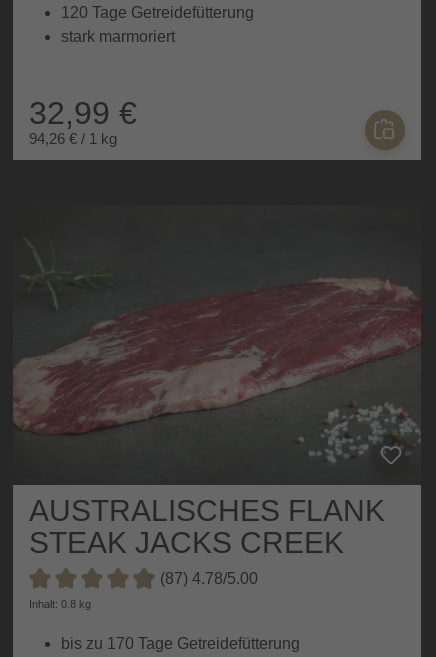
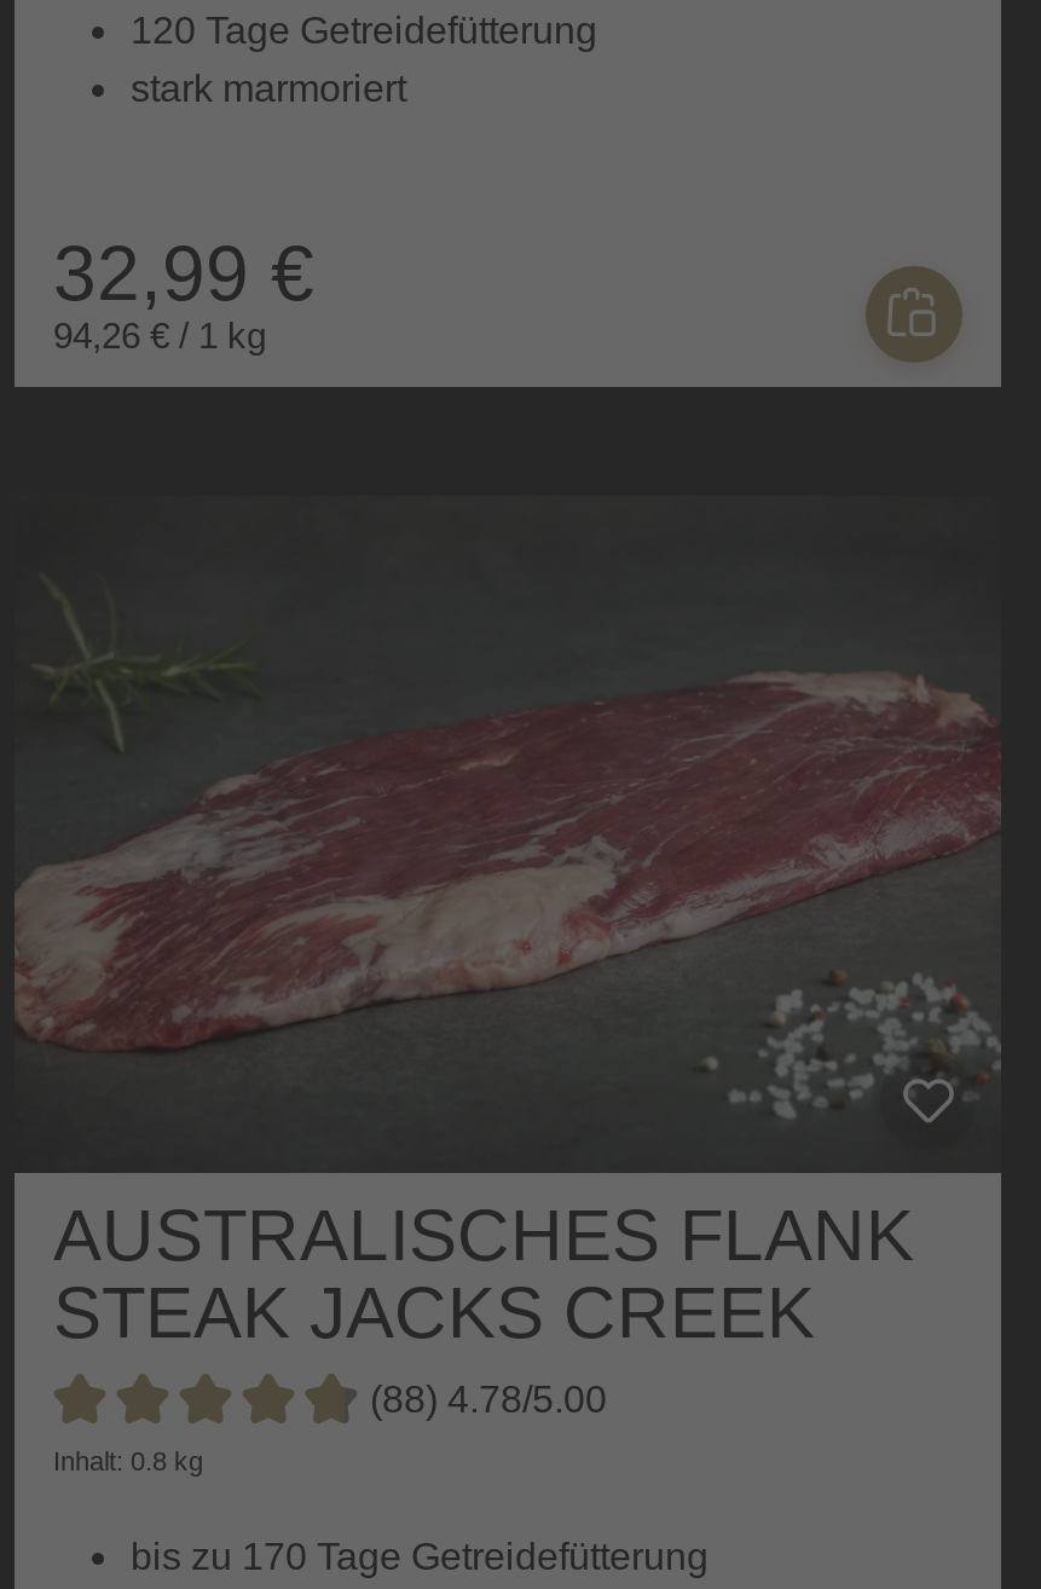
- (87) 4.78/5.00
+ (88) 4.78/5.00
